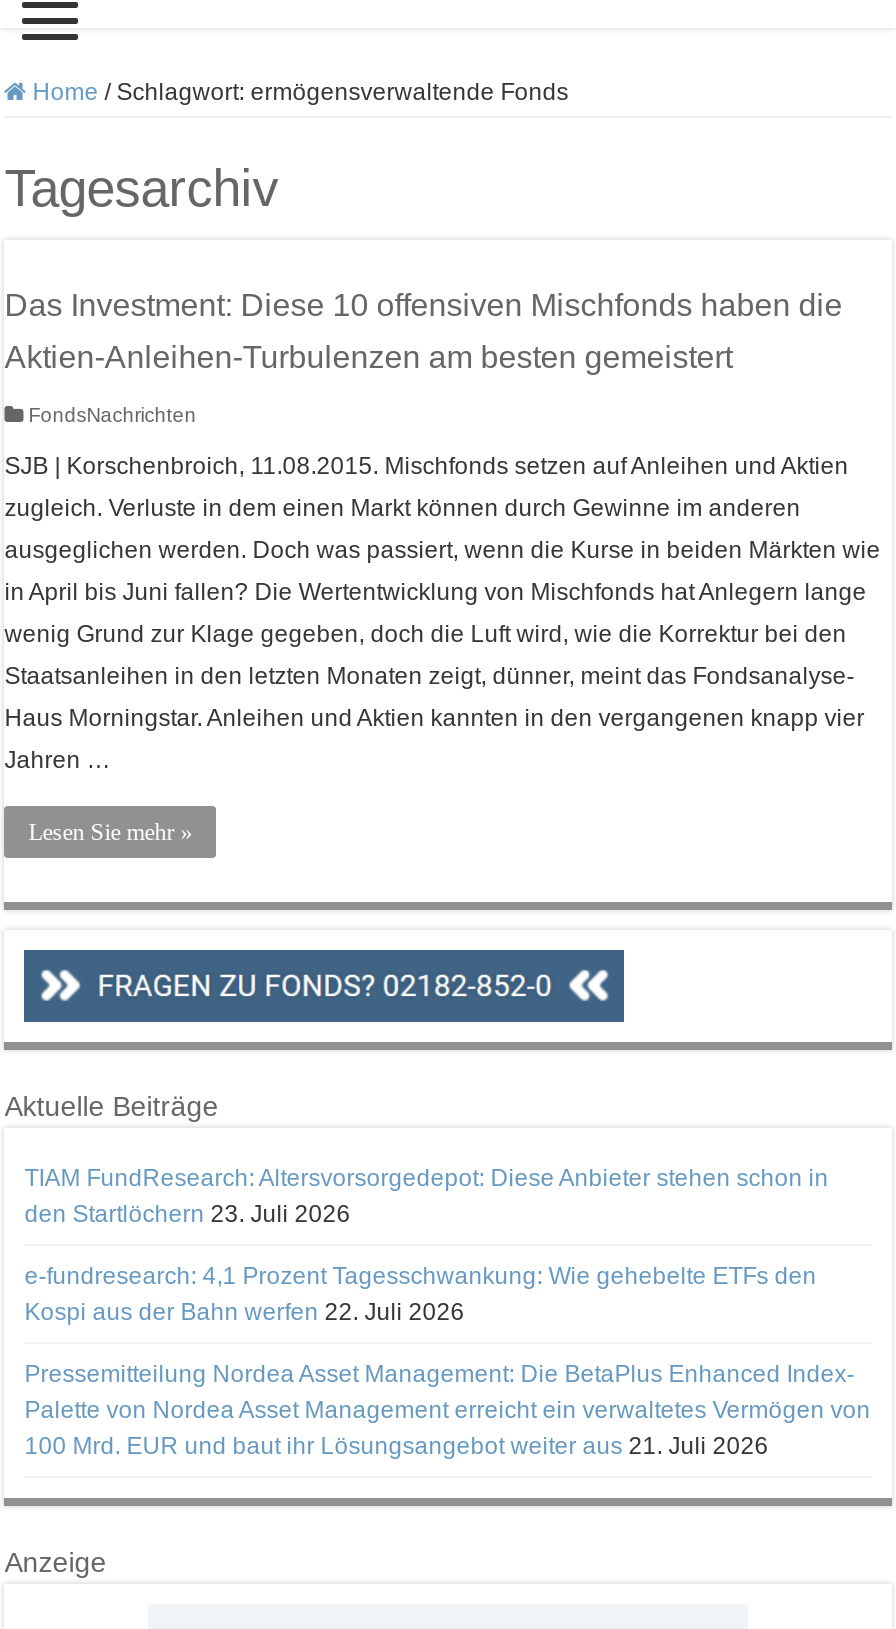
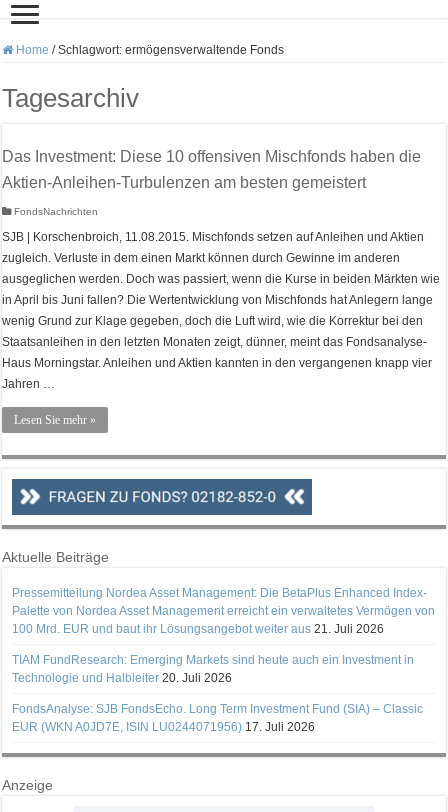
- TIAM FundResearch: Altersvorsorgedepot: Diese Anbieter stehen schon in
- den Startlöchern 23. Juli 2026
- e-fundresearch: 4,1 Prozent Tagesschwankung: Wie gehebelte ETFs den
- Kospi aus der Bahn werfen 22. Juli 2026

moved up: Pressemitteilung Nordea Asset Management: Die BetaPlus Enhanced Index- | Palette von Nordea Asset Management erreicht ein verwaltetes Vermögen von | 100 Mrd. EUR und baut ihr Lösungsangebot weiter aus 21. Juli 2026

+ TIAM FundResearch: Emerging Markets sind heute auch ein Investment in
+ Technologie und Halbleiter 20. Juli 2026
+ FondsAnalyse: SJB FondsEcho. Long Term Investment Fund (SIA) – Classic
+ EUR (WKN A0JD7E, ISIN LU0244071956) 17. Juli 2026
